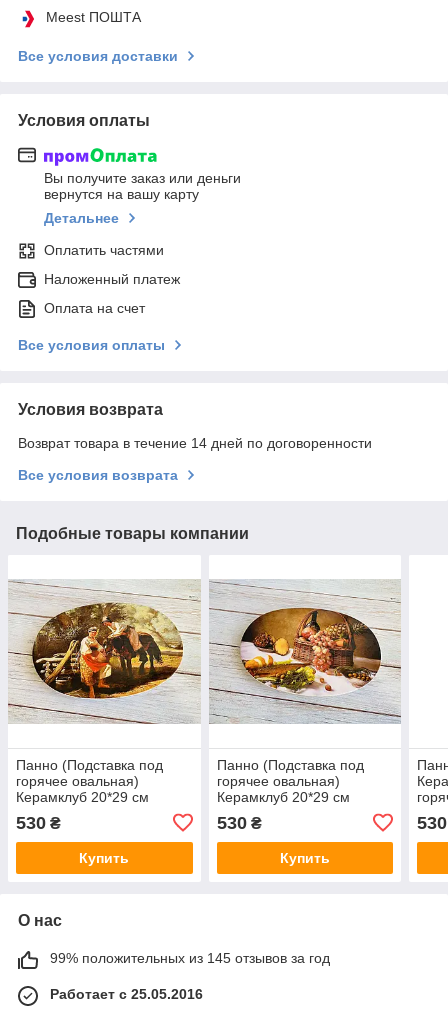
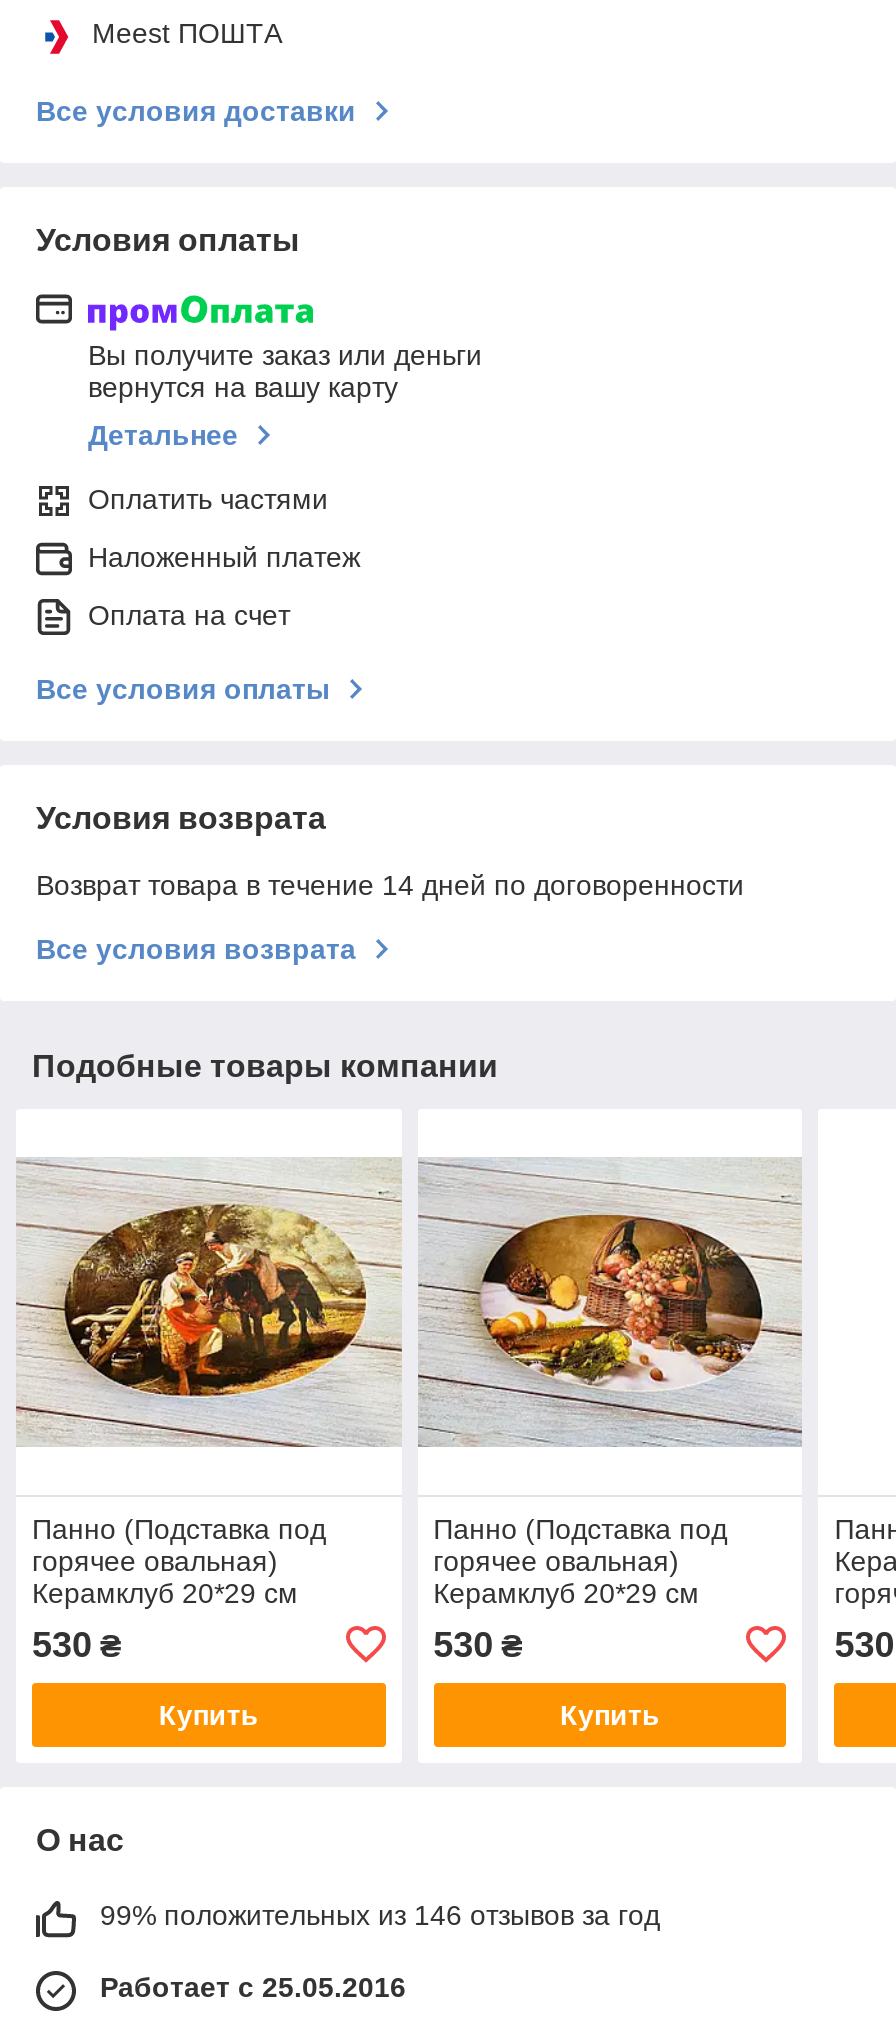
- 99% положительных из 145 отзывов за год
+ 99% положительных из 146 отзывов за год
